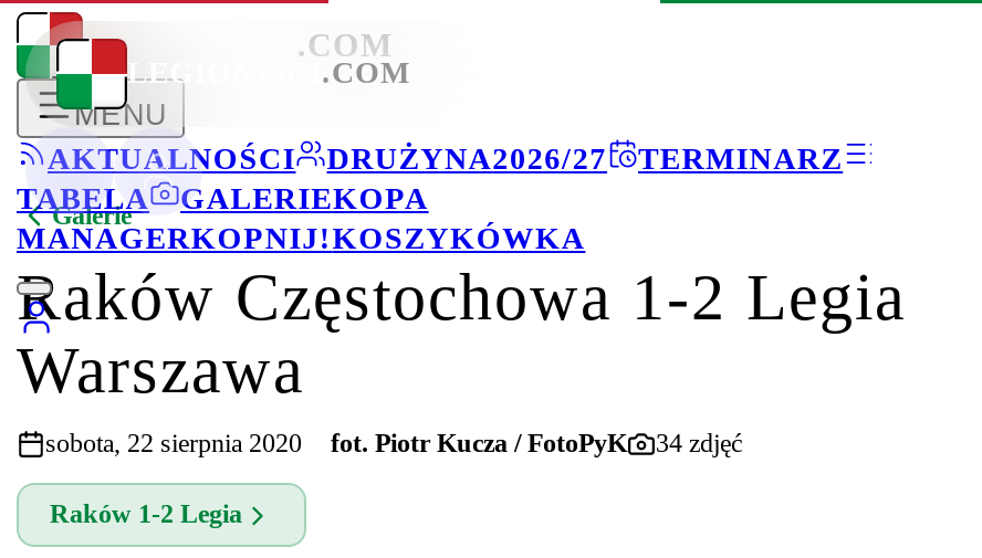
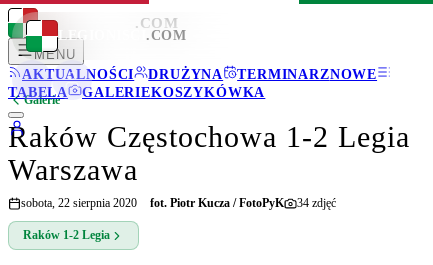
- DRUŻYNA2026/27
- TERMINARZ
+ DRUŻYNA
+ TERMINARZNOWE

- GALERIEKOPA
- MANAGERKOPNIJ!KOSZYKÓWKA
+ GALERIEKOSZYKÓWKA
